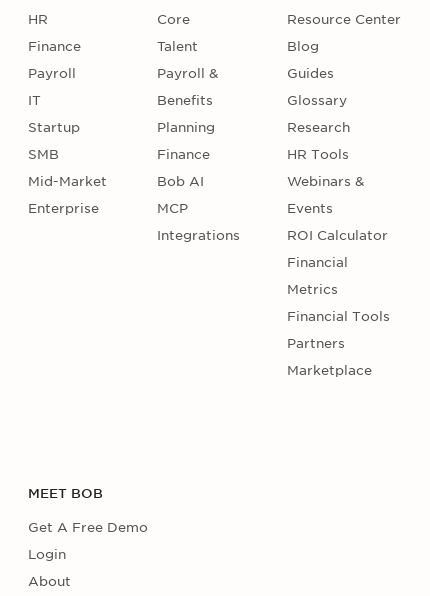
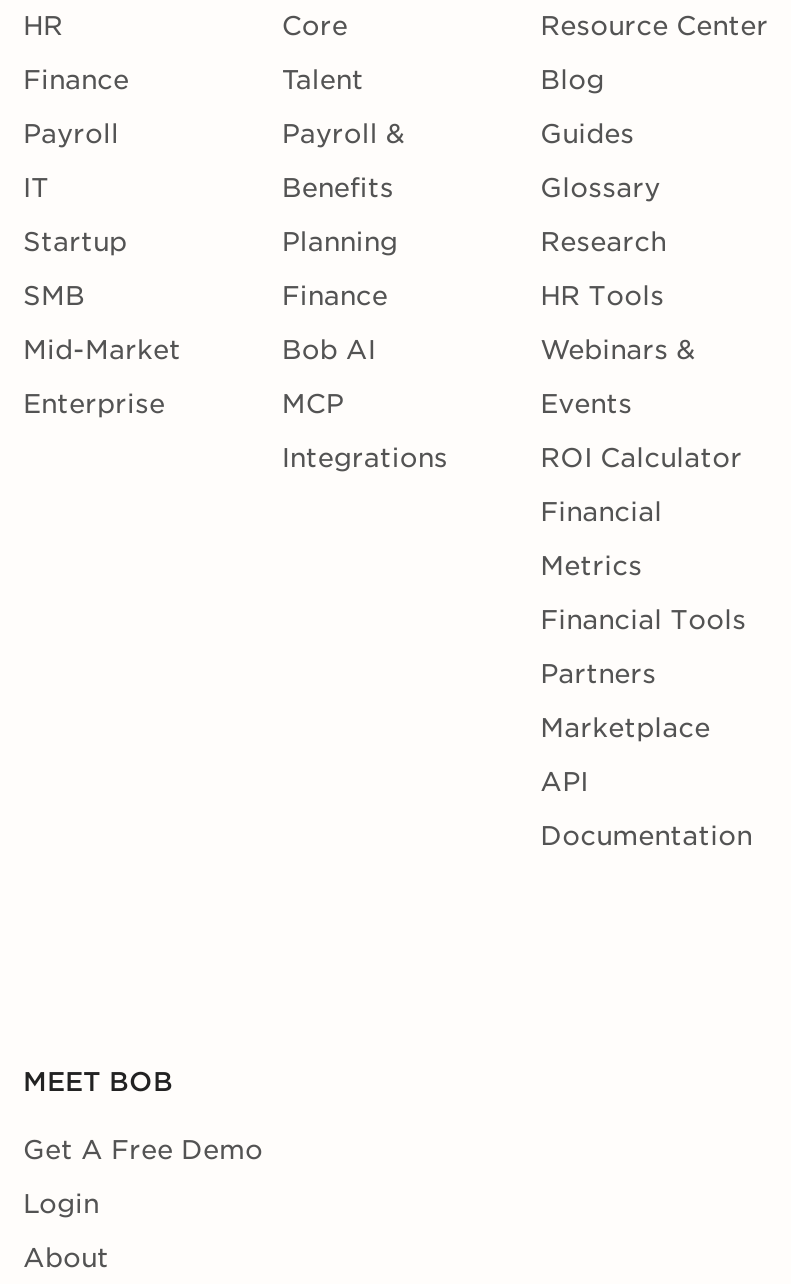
+ API
+ Documentation
